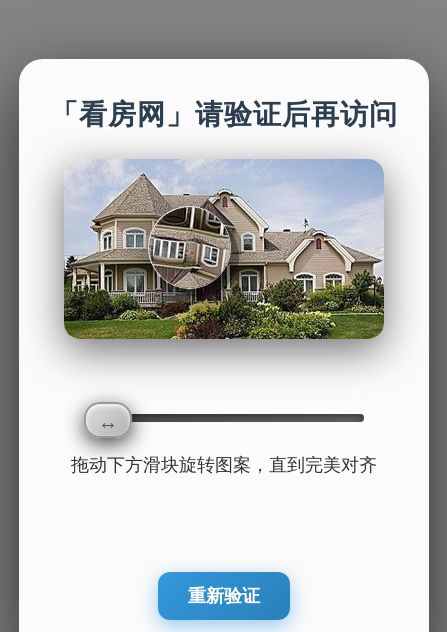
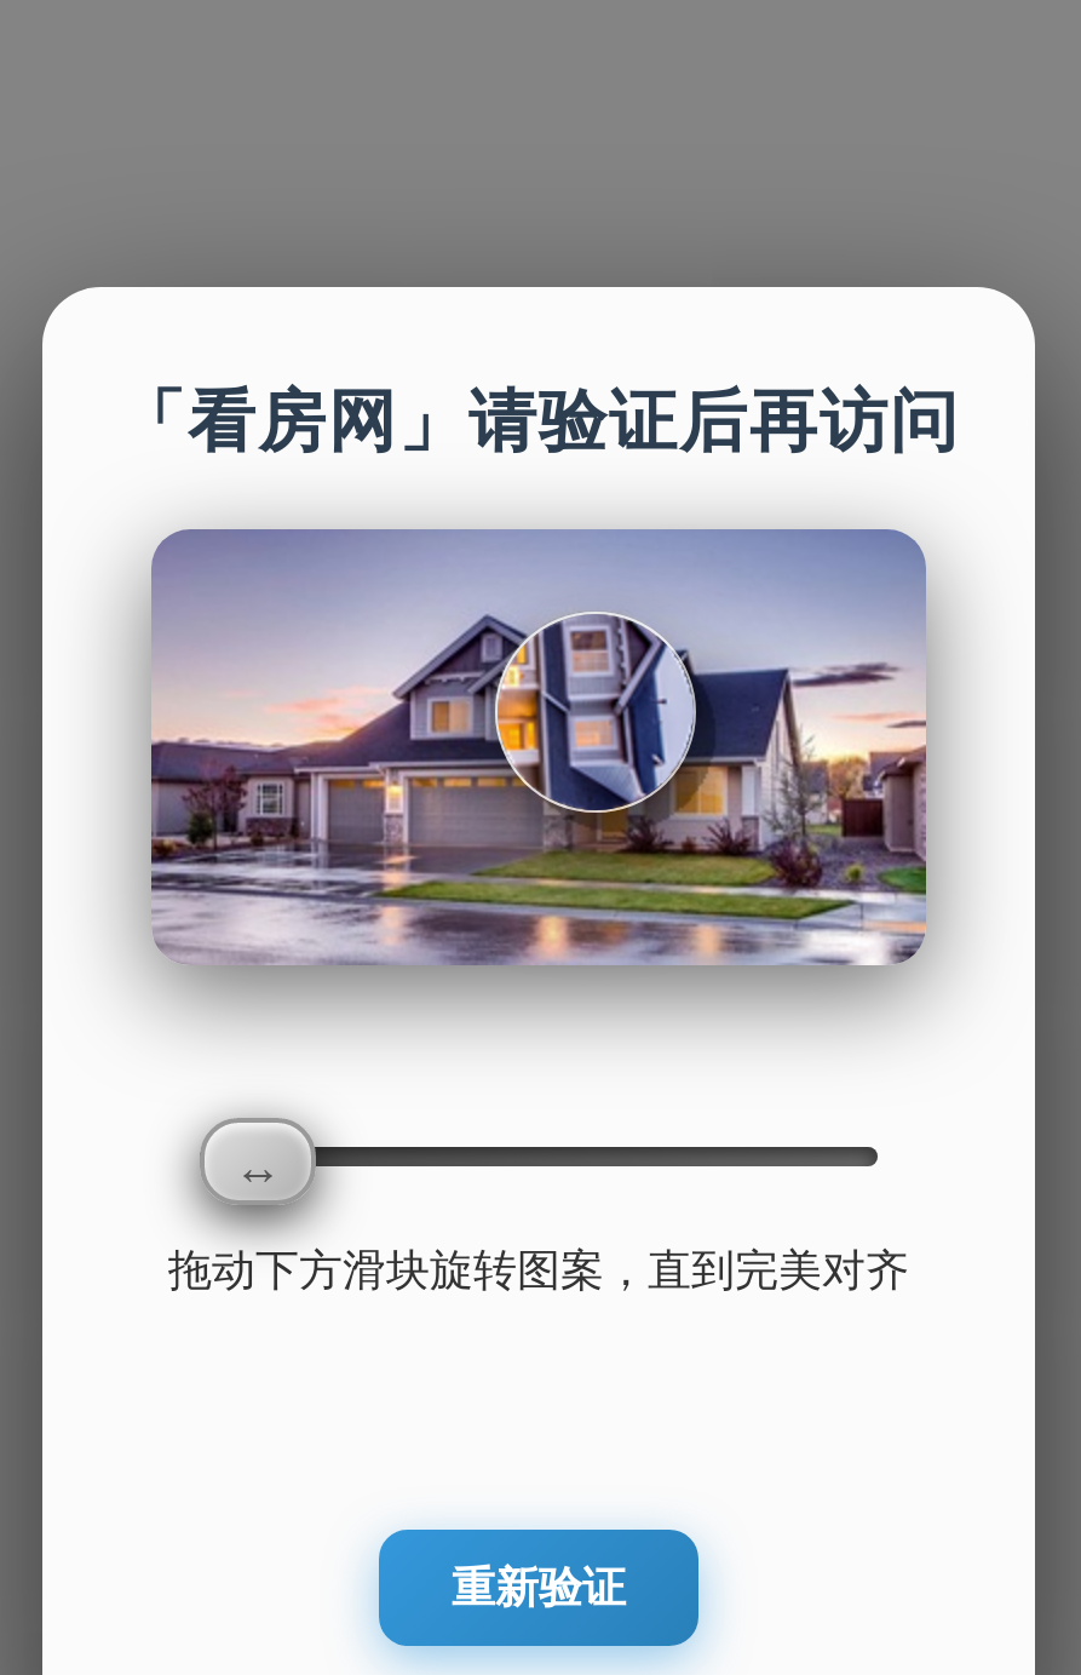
- [image]
+ [image]
